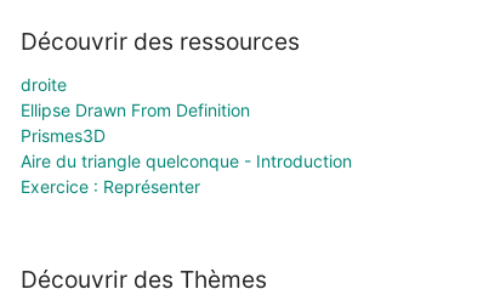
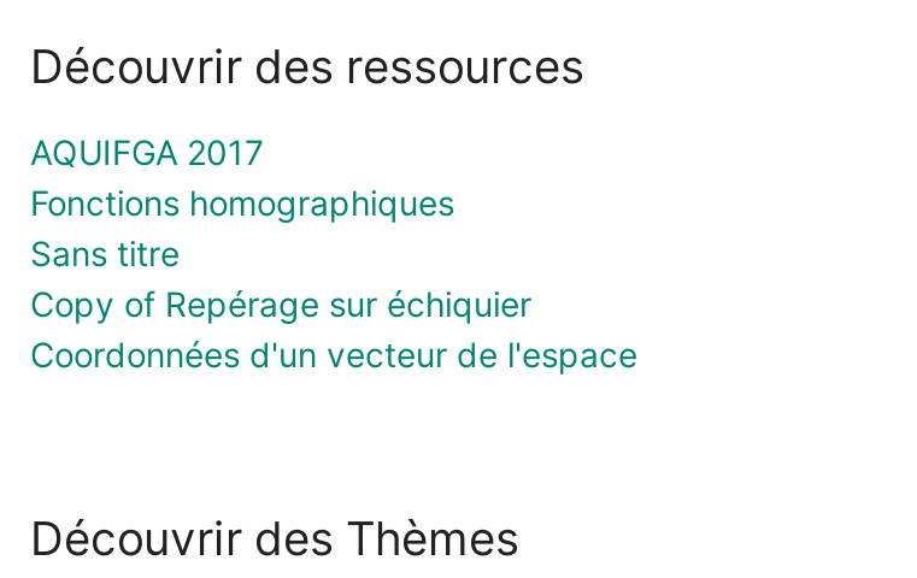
- droite
- Ellipse Drawn From Definition
- Prismes3D
- Aire du triangle quelconque - Introduction
- Exercice : Représenter
+ AQUIFGA 2017
+ Fonctions homographiques
+ Sans titre
+ Copy of Repérage sur échiquier
+ Coordonnées d'un vecteur de l'espace
